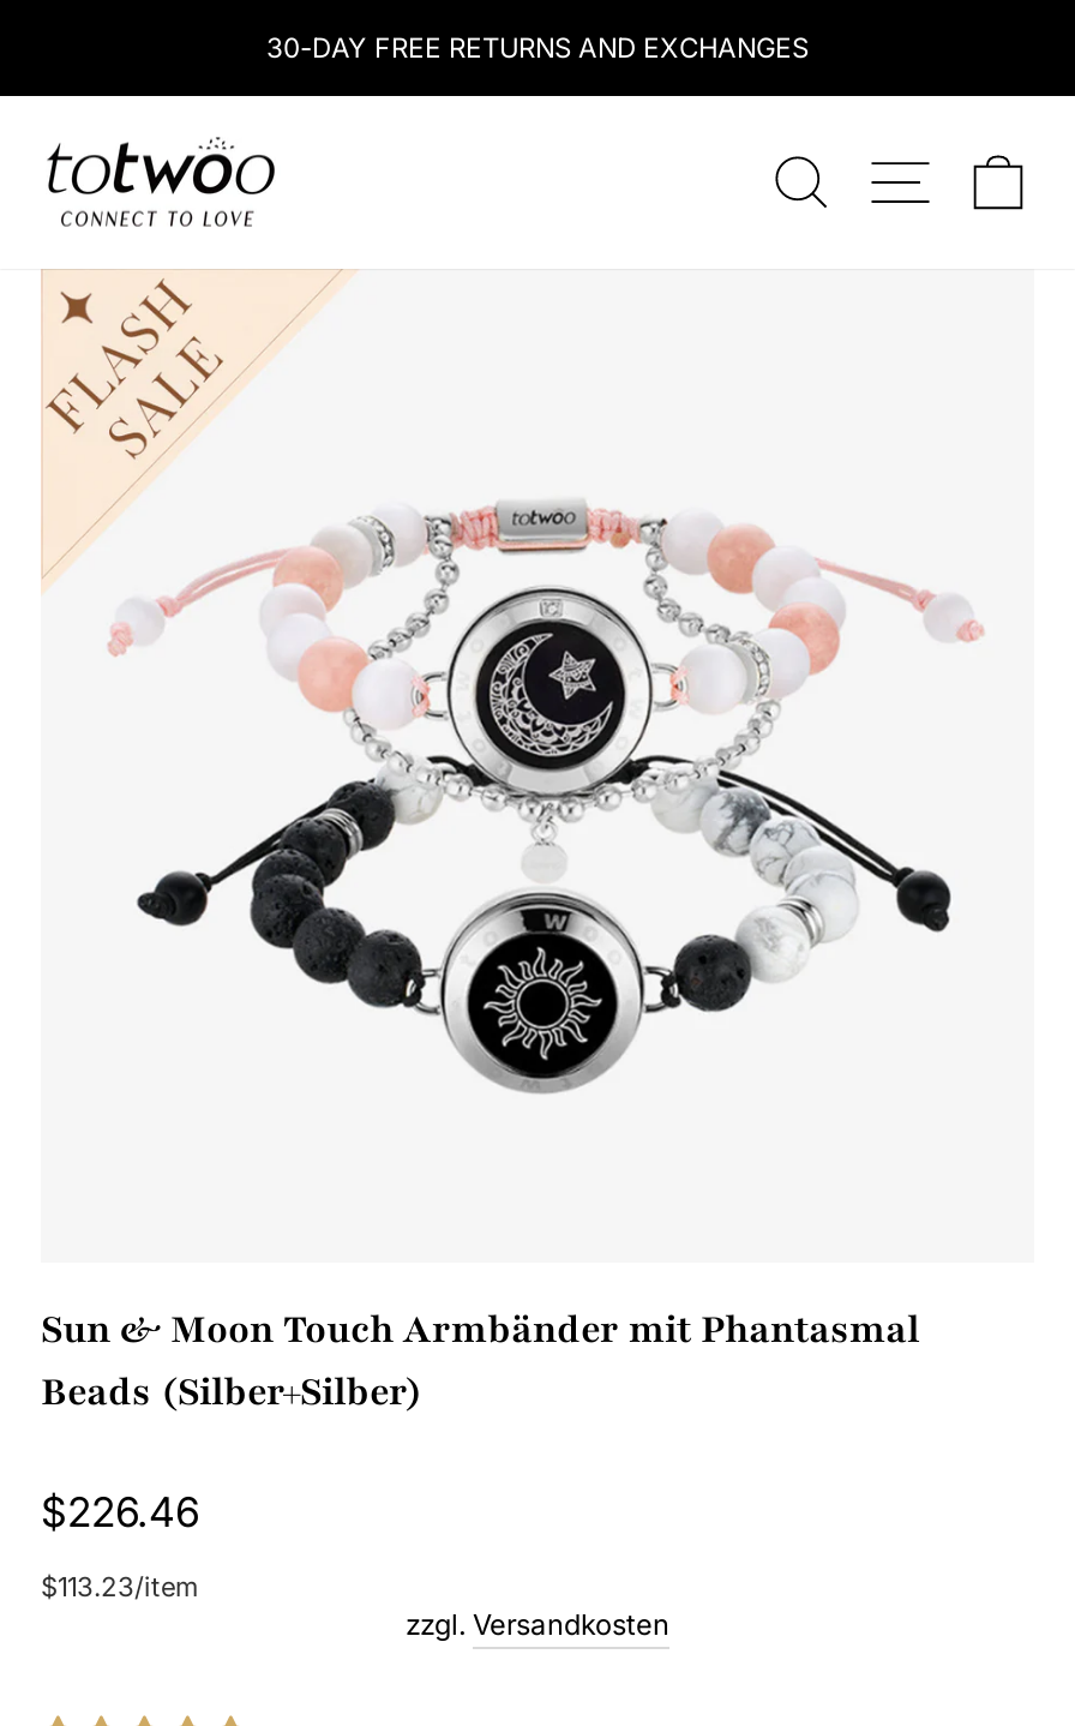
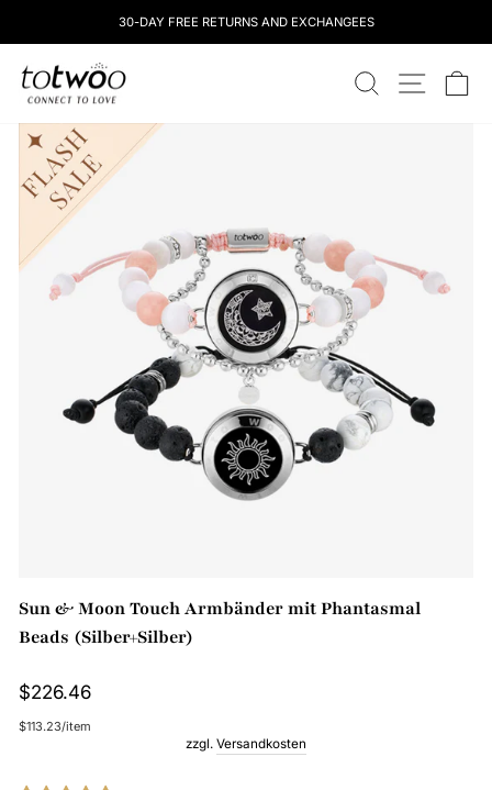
- 30-DAY FREE RETURNS AND EXCHANGES
+ 30-DAY FREE RETURNS AND EXCHANGEES
